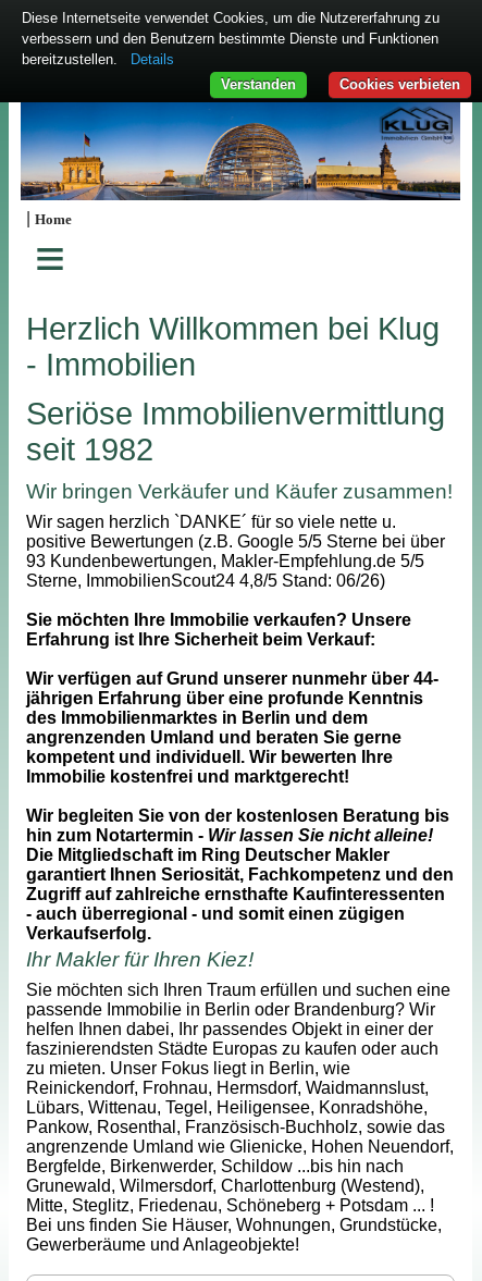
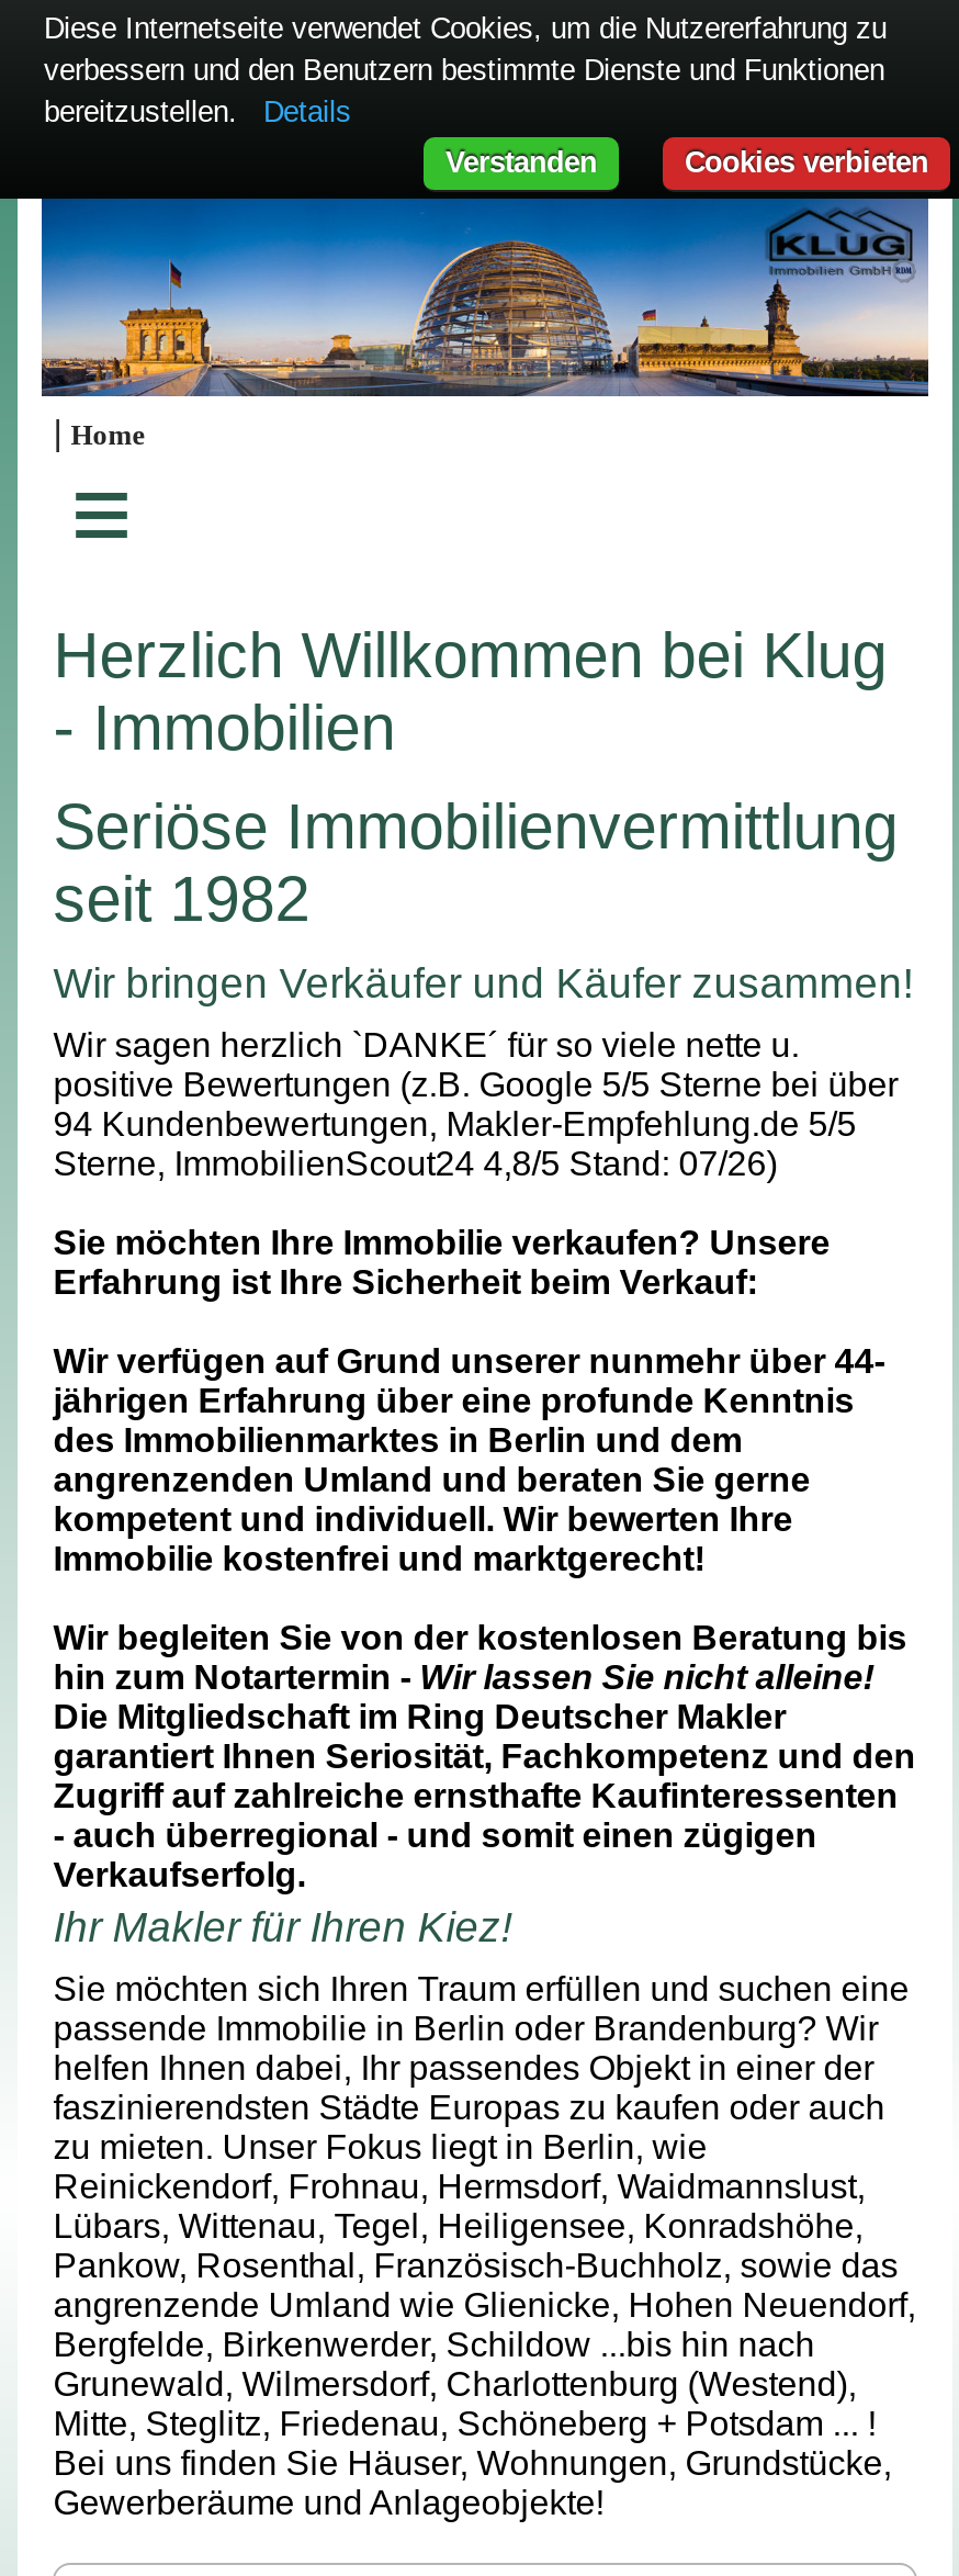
- 93 Kundenbewertungen, Makler-Empfehlung.de 5/5
+ 94 Kundenbewertungen, Makler-Empfehlung.de 5/5

- Sterne, ImmobilienScout24 4,8/5 Stand: 06/26)
+ Sterne, ImmobilienScout24 4,8/5 Stand: 07/26)
